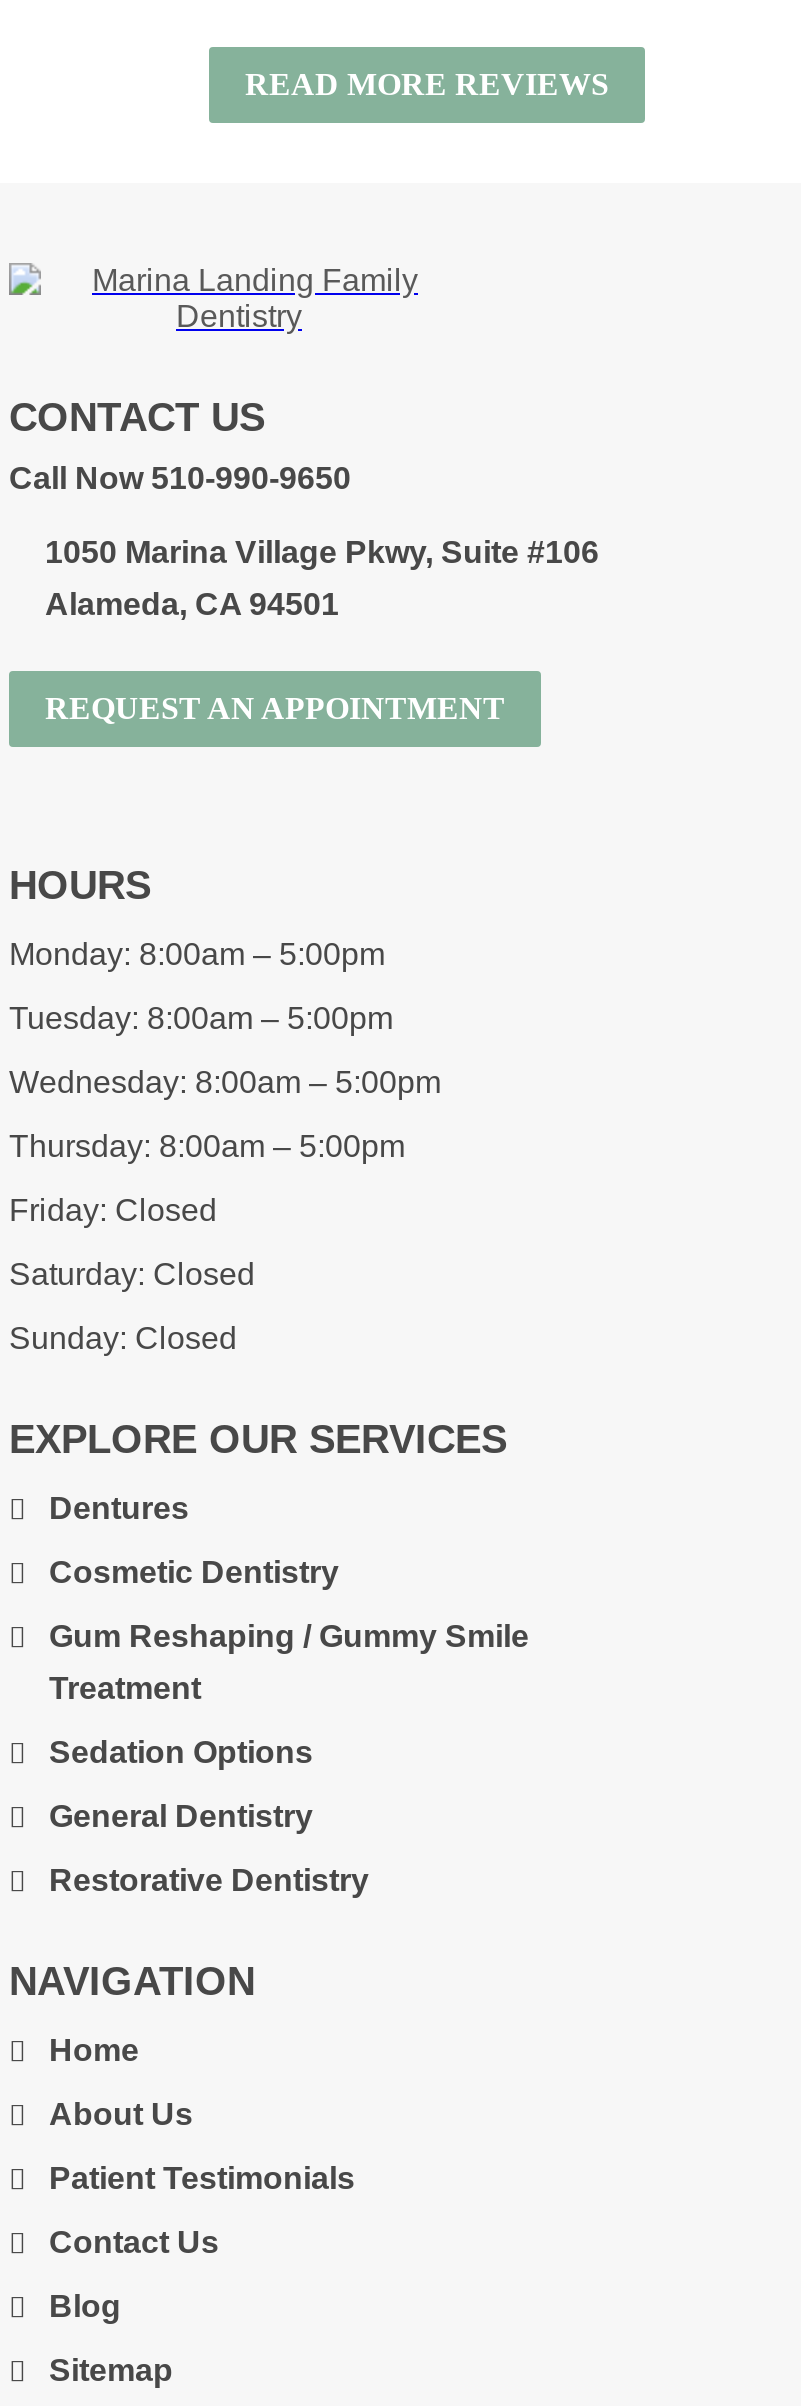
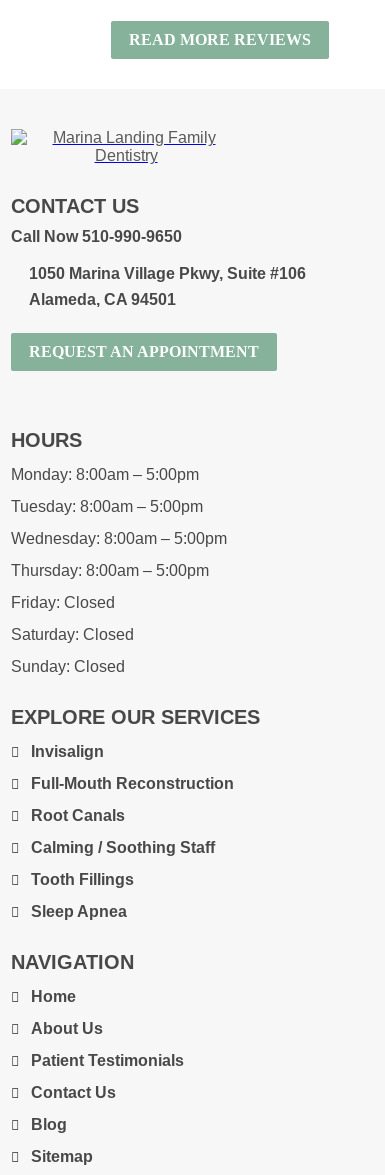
- Dentures
- Cosmetic Dentistry
- Gum Reshaping / Gummy Smile
- Treatment
- Sedation Options
- General Dentistry
- Restorative Dentistry
+ Invisalign
+ Full-Mouth Reconstruction
+ Root Canals
+ Calming / Soothing Staff
+ Tooth Fillings
+ Sleep Apnea
